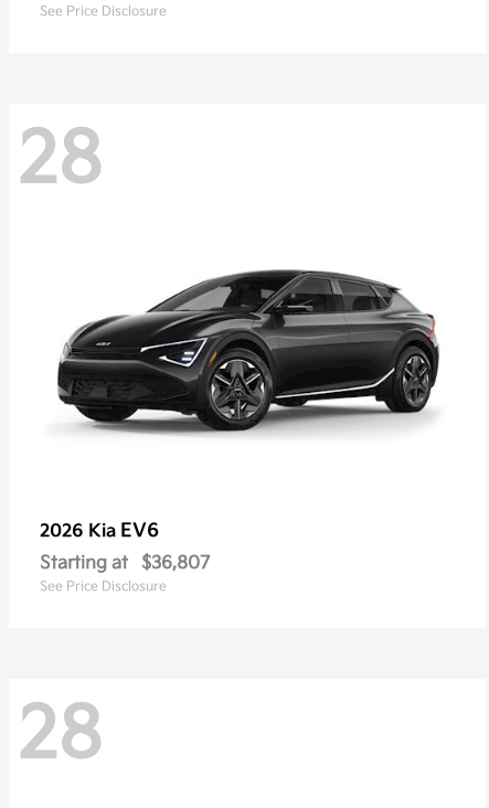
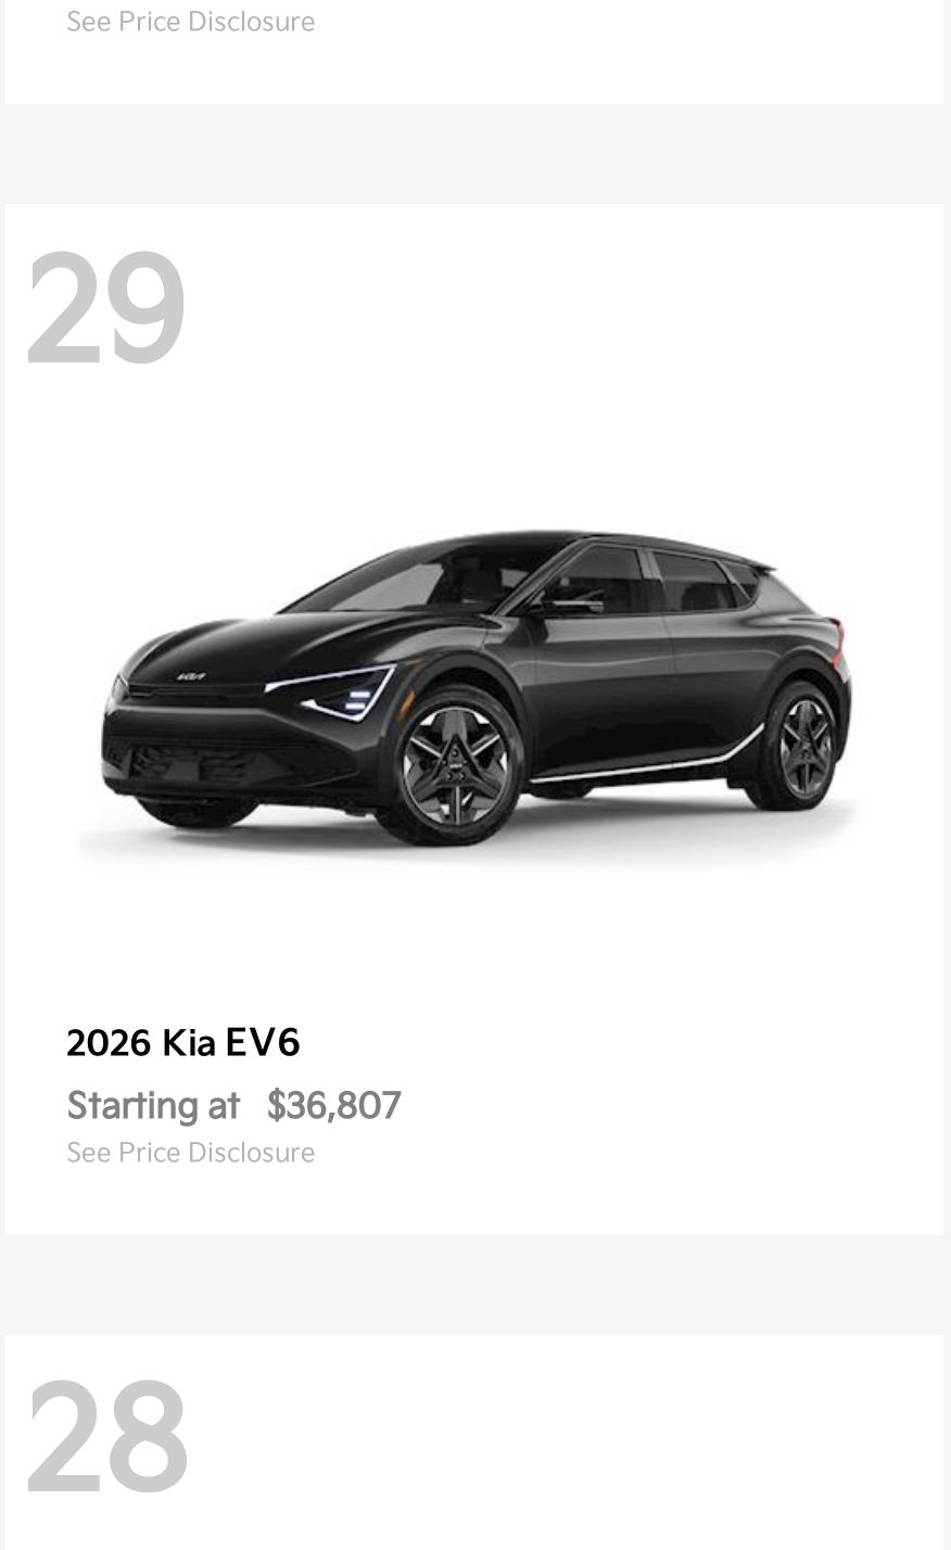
- 28
+ 29
